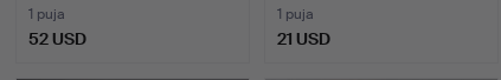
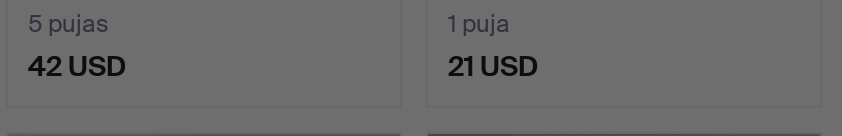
- 1 puja
- 52 USD
+ 5 pujas
+ 42 USD
